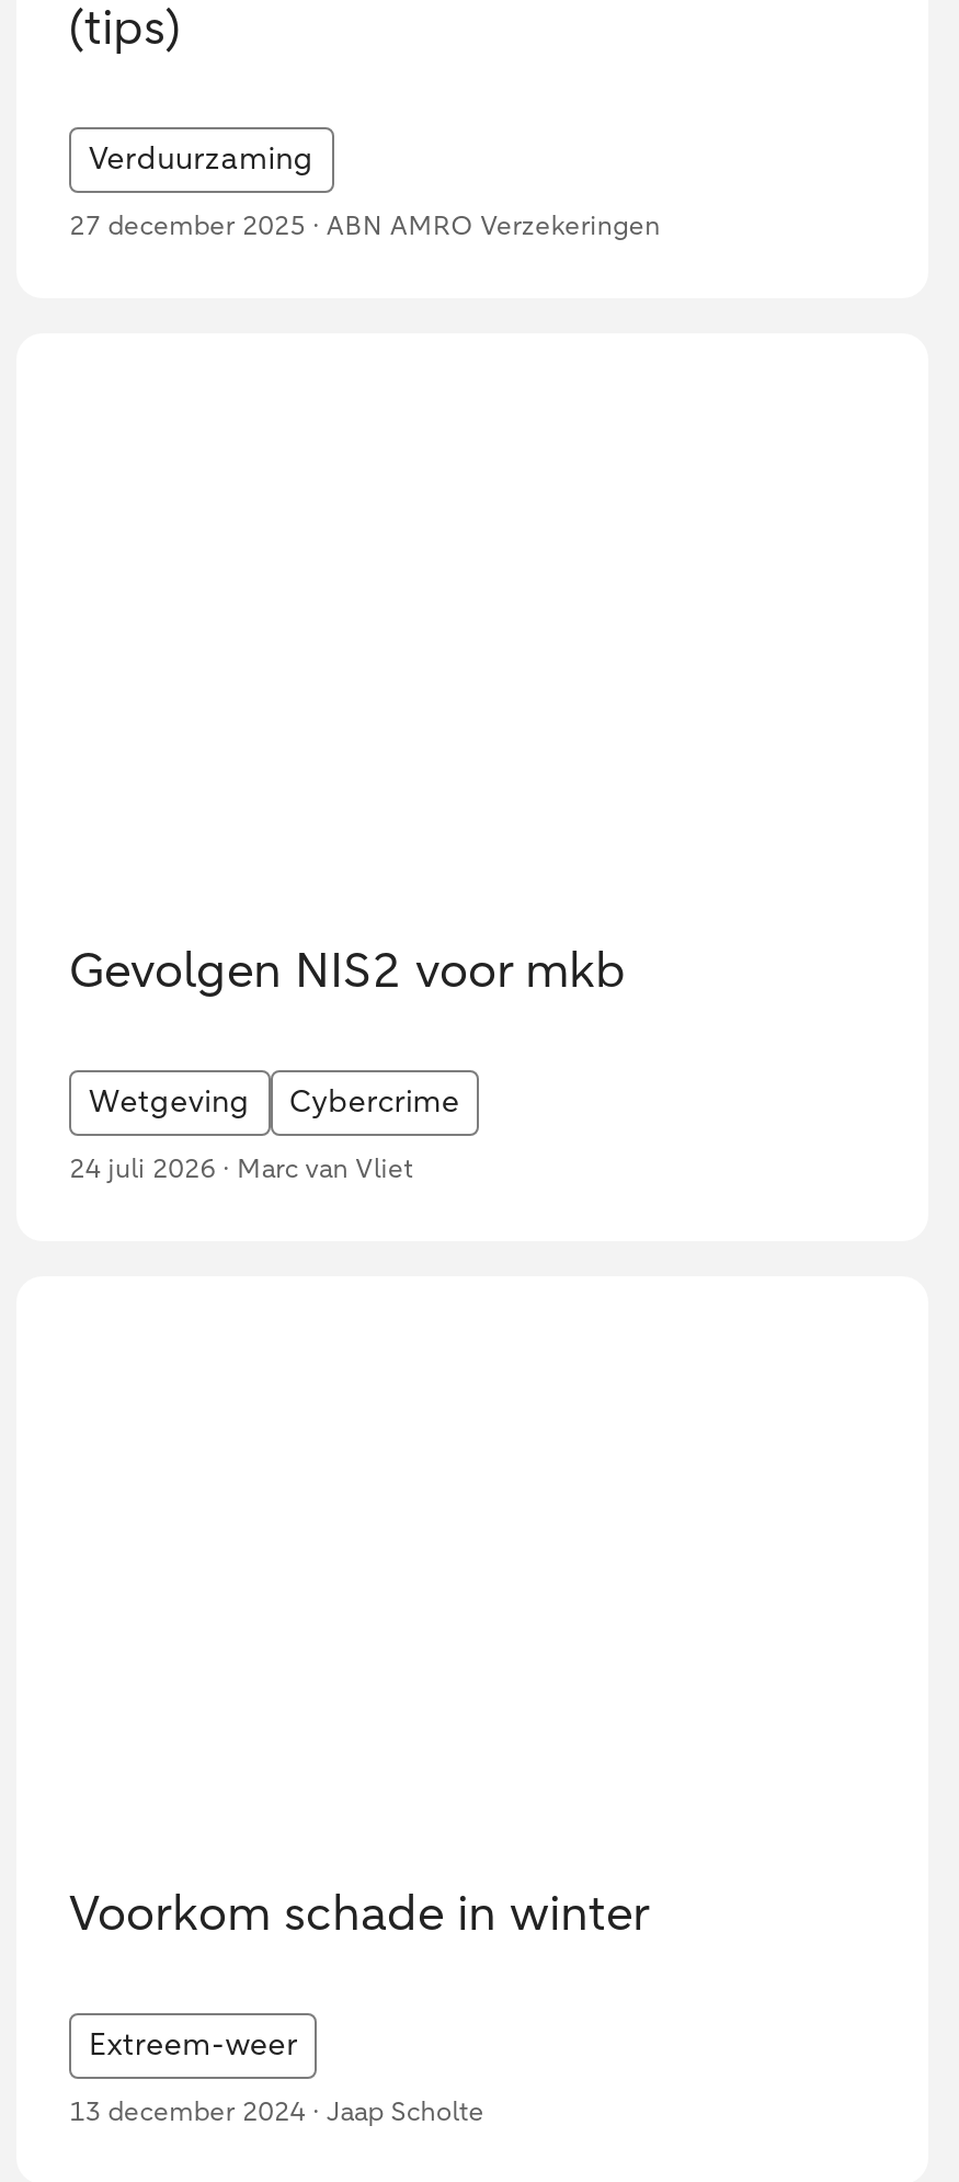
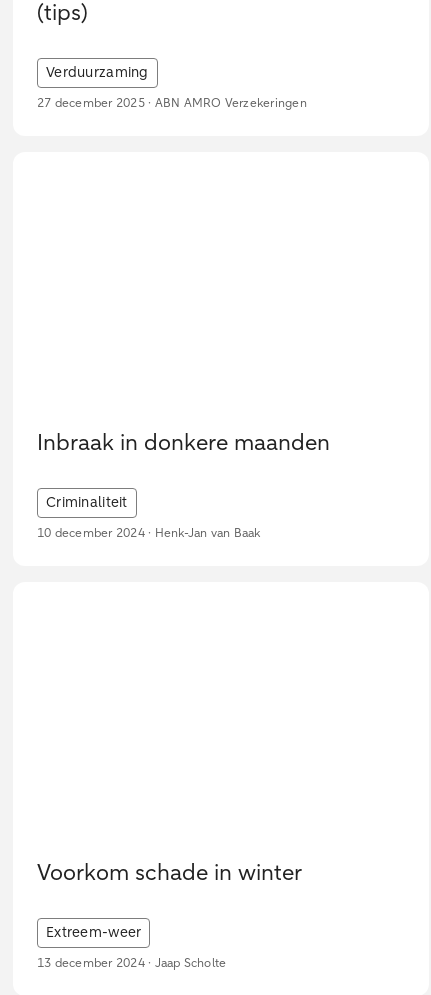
- Gevolgen NIS2 voor mkb
+ Inbraak in donkere maanden

- Wetgeving
- Cybercrime
+ Criminaliteit

- 24 juli 2026 · Marc van Vliet
+ 10 december 2024 · Henk-Jan van Baak
